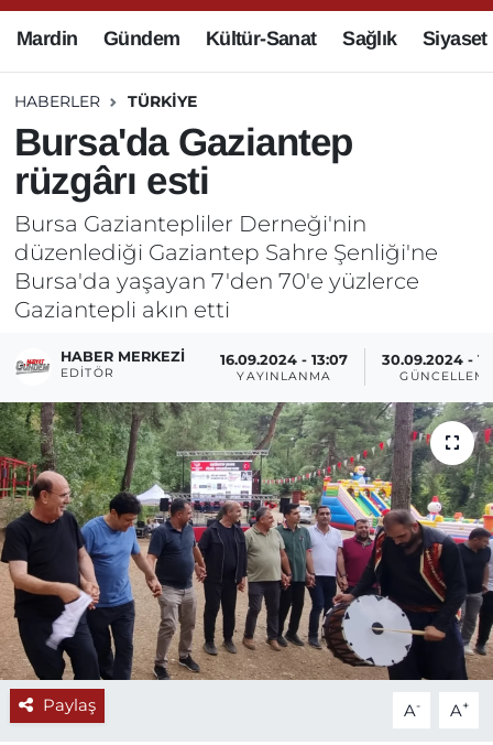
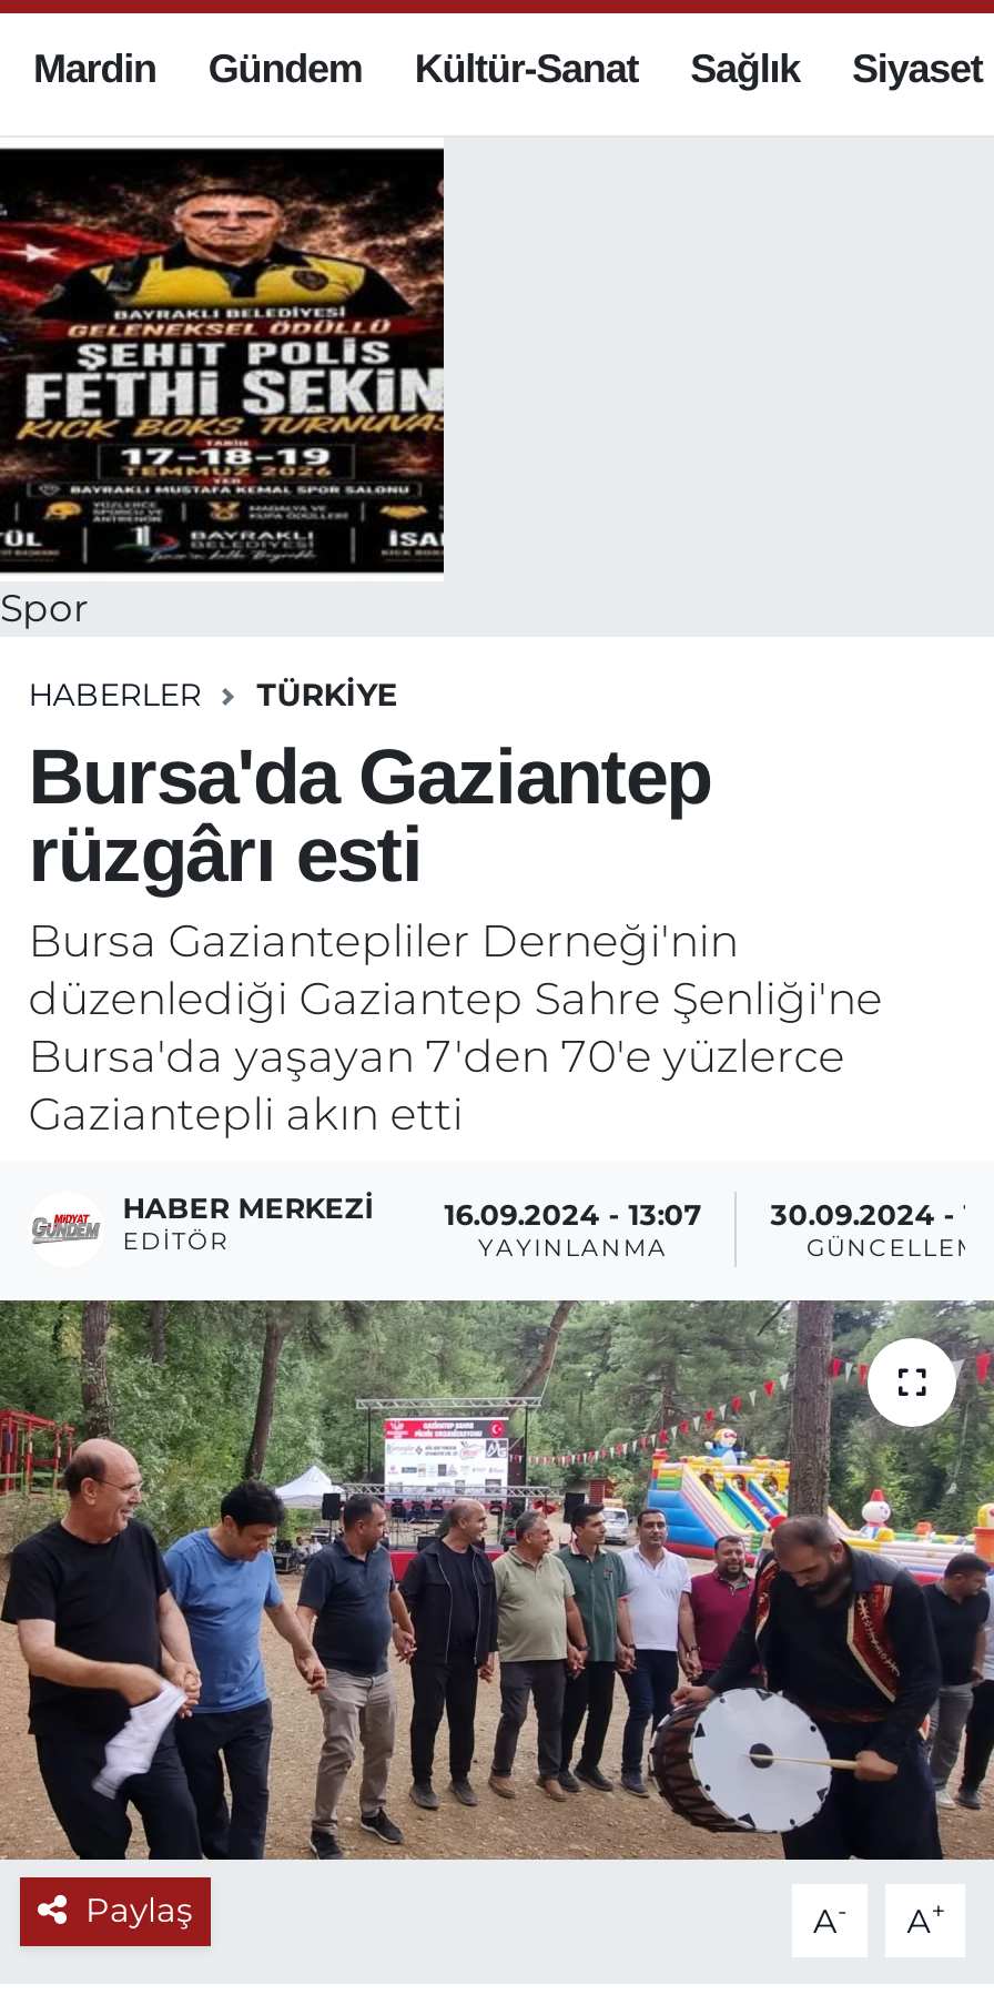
+ [image]
+ Spor
